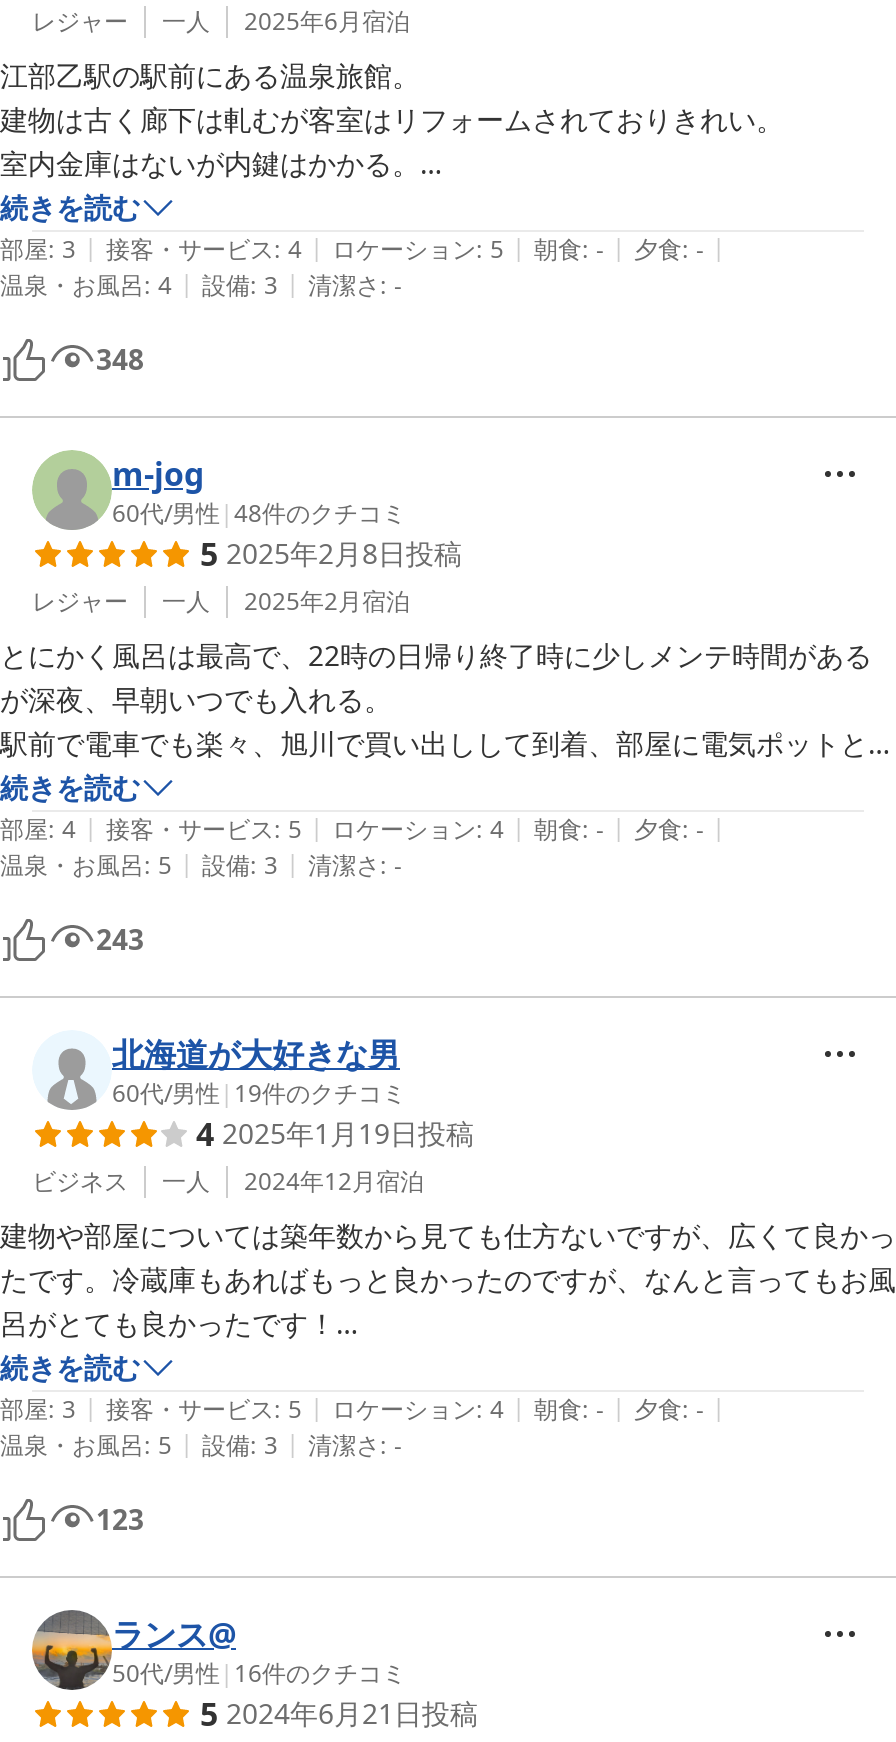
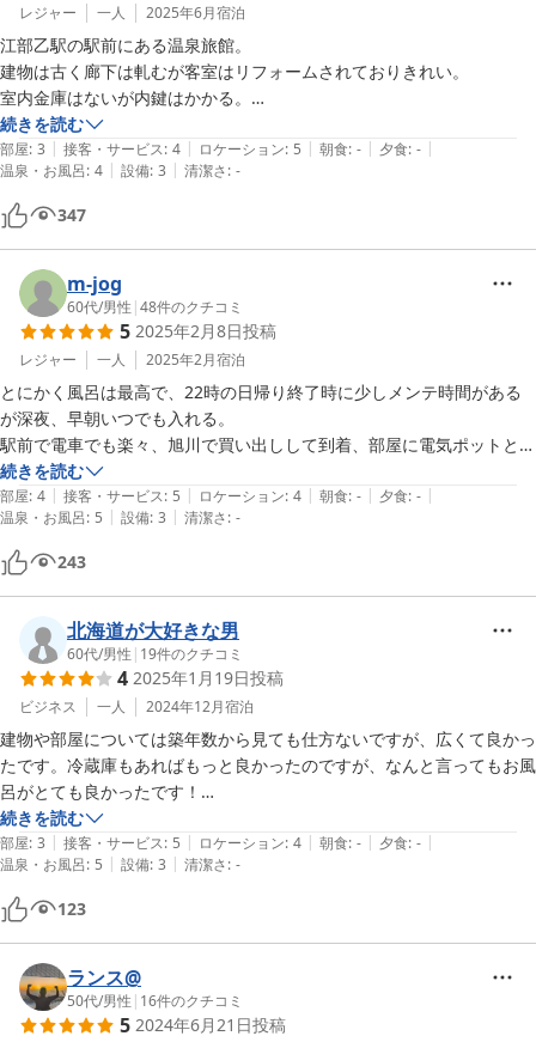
- 348
+ 347
